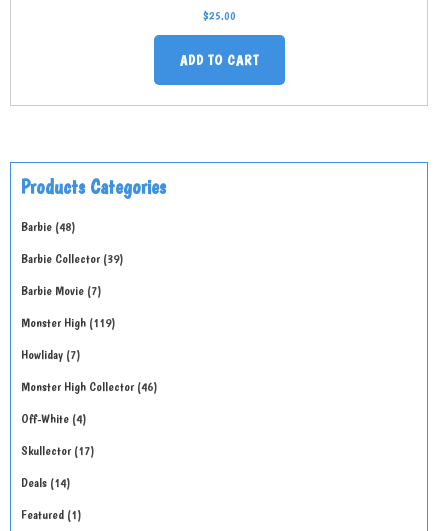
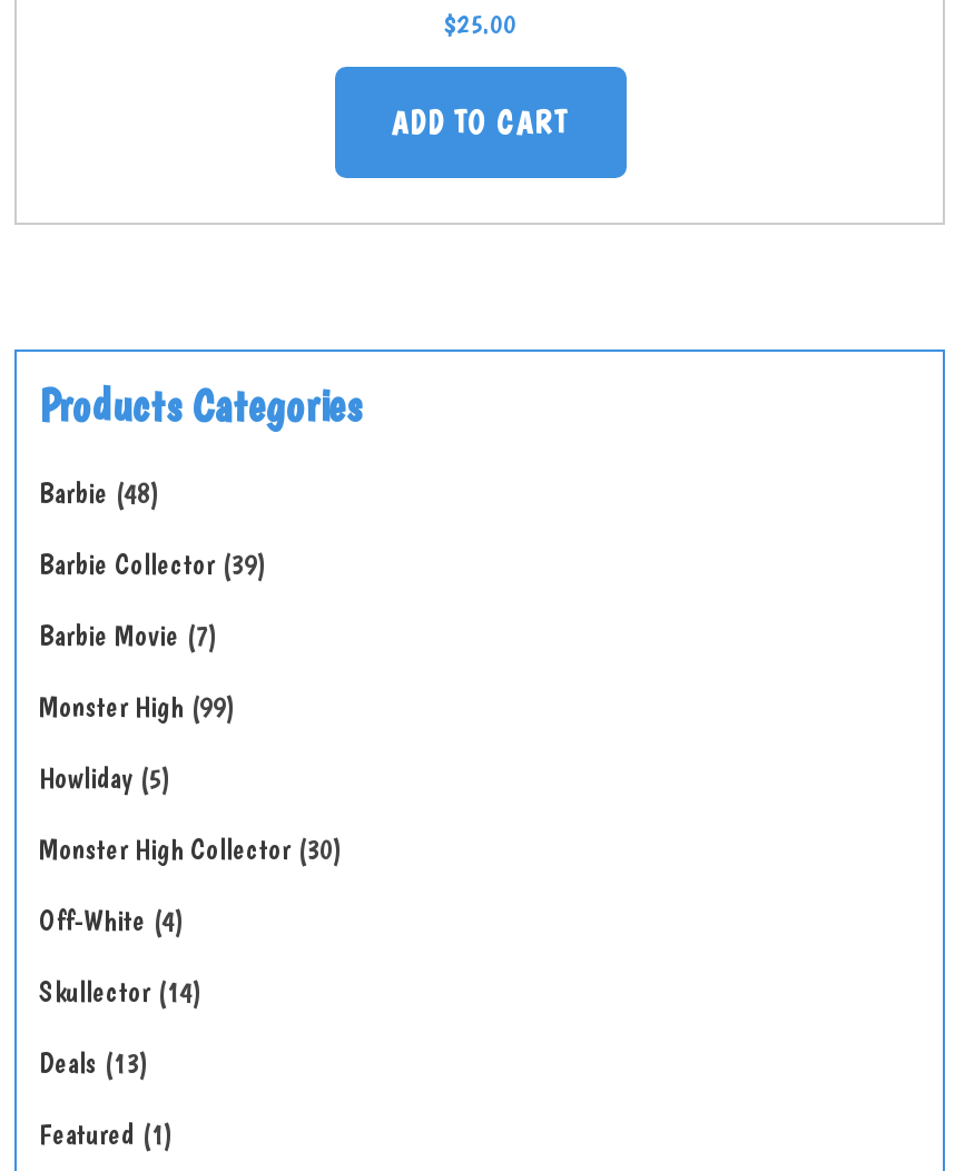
- Monster High 119
+ Monster High 99

- Howliday 7
+ Howliday 5

- Monster High Collector 46
+ Monster High Collector 30

- Skullector 17
+ Skullector 14

- Deals 14
+ Deals 13
